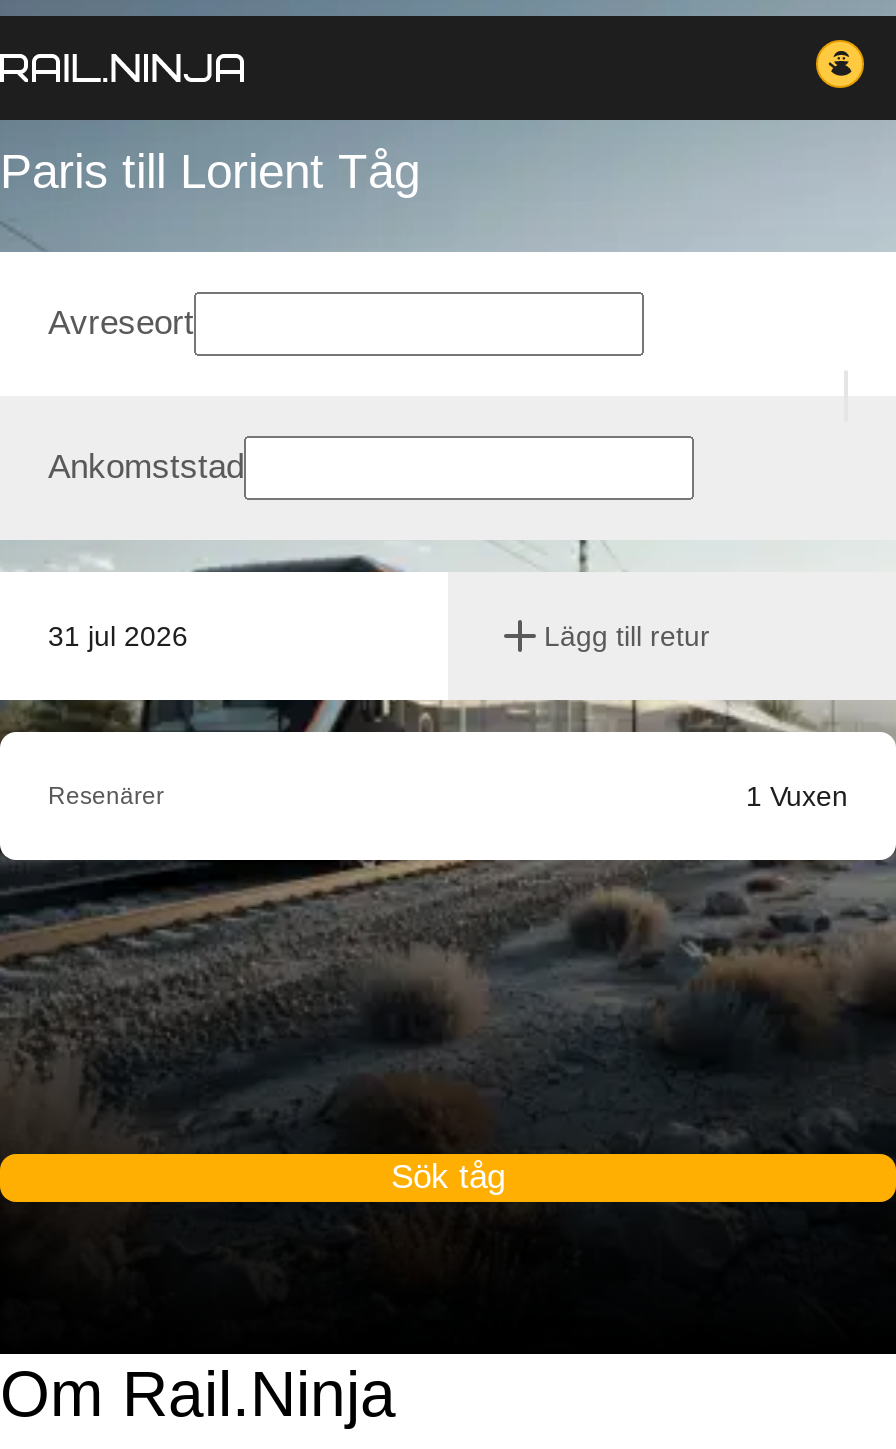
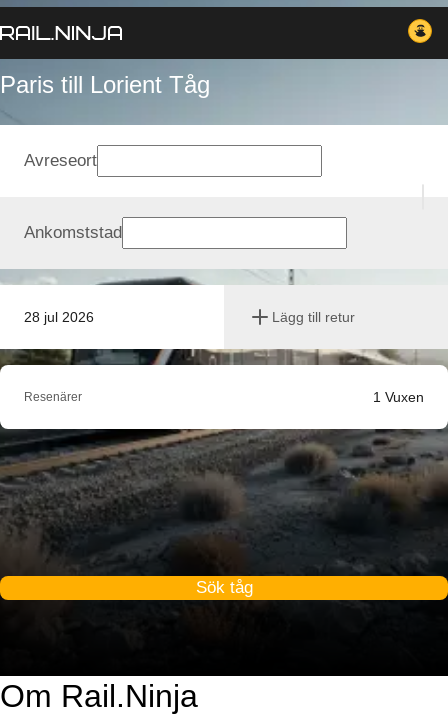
- 31 jul 2026
+ 28 jul 2026
